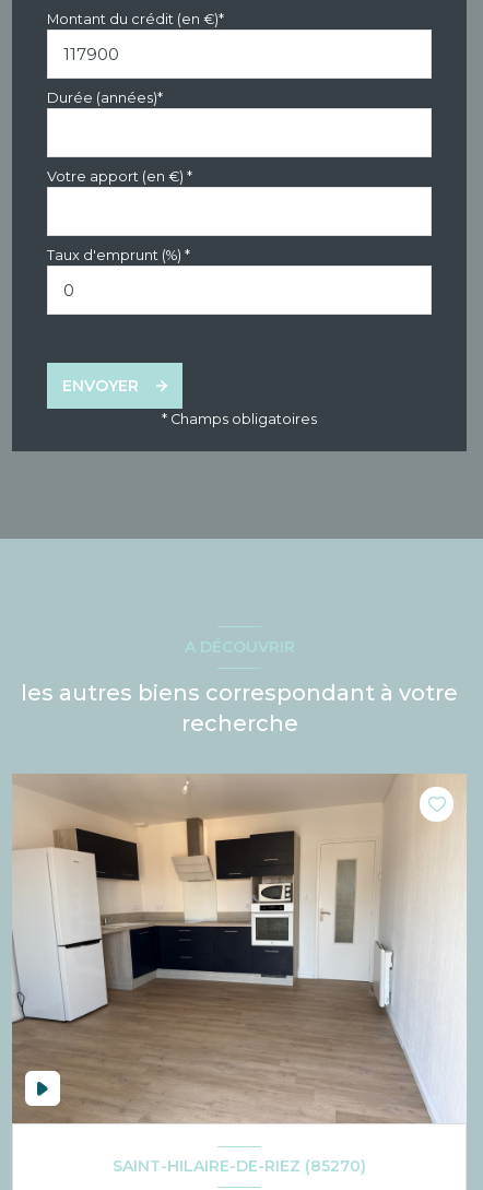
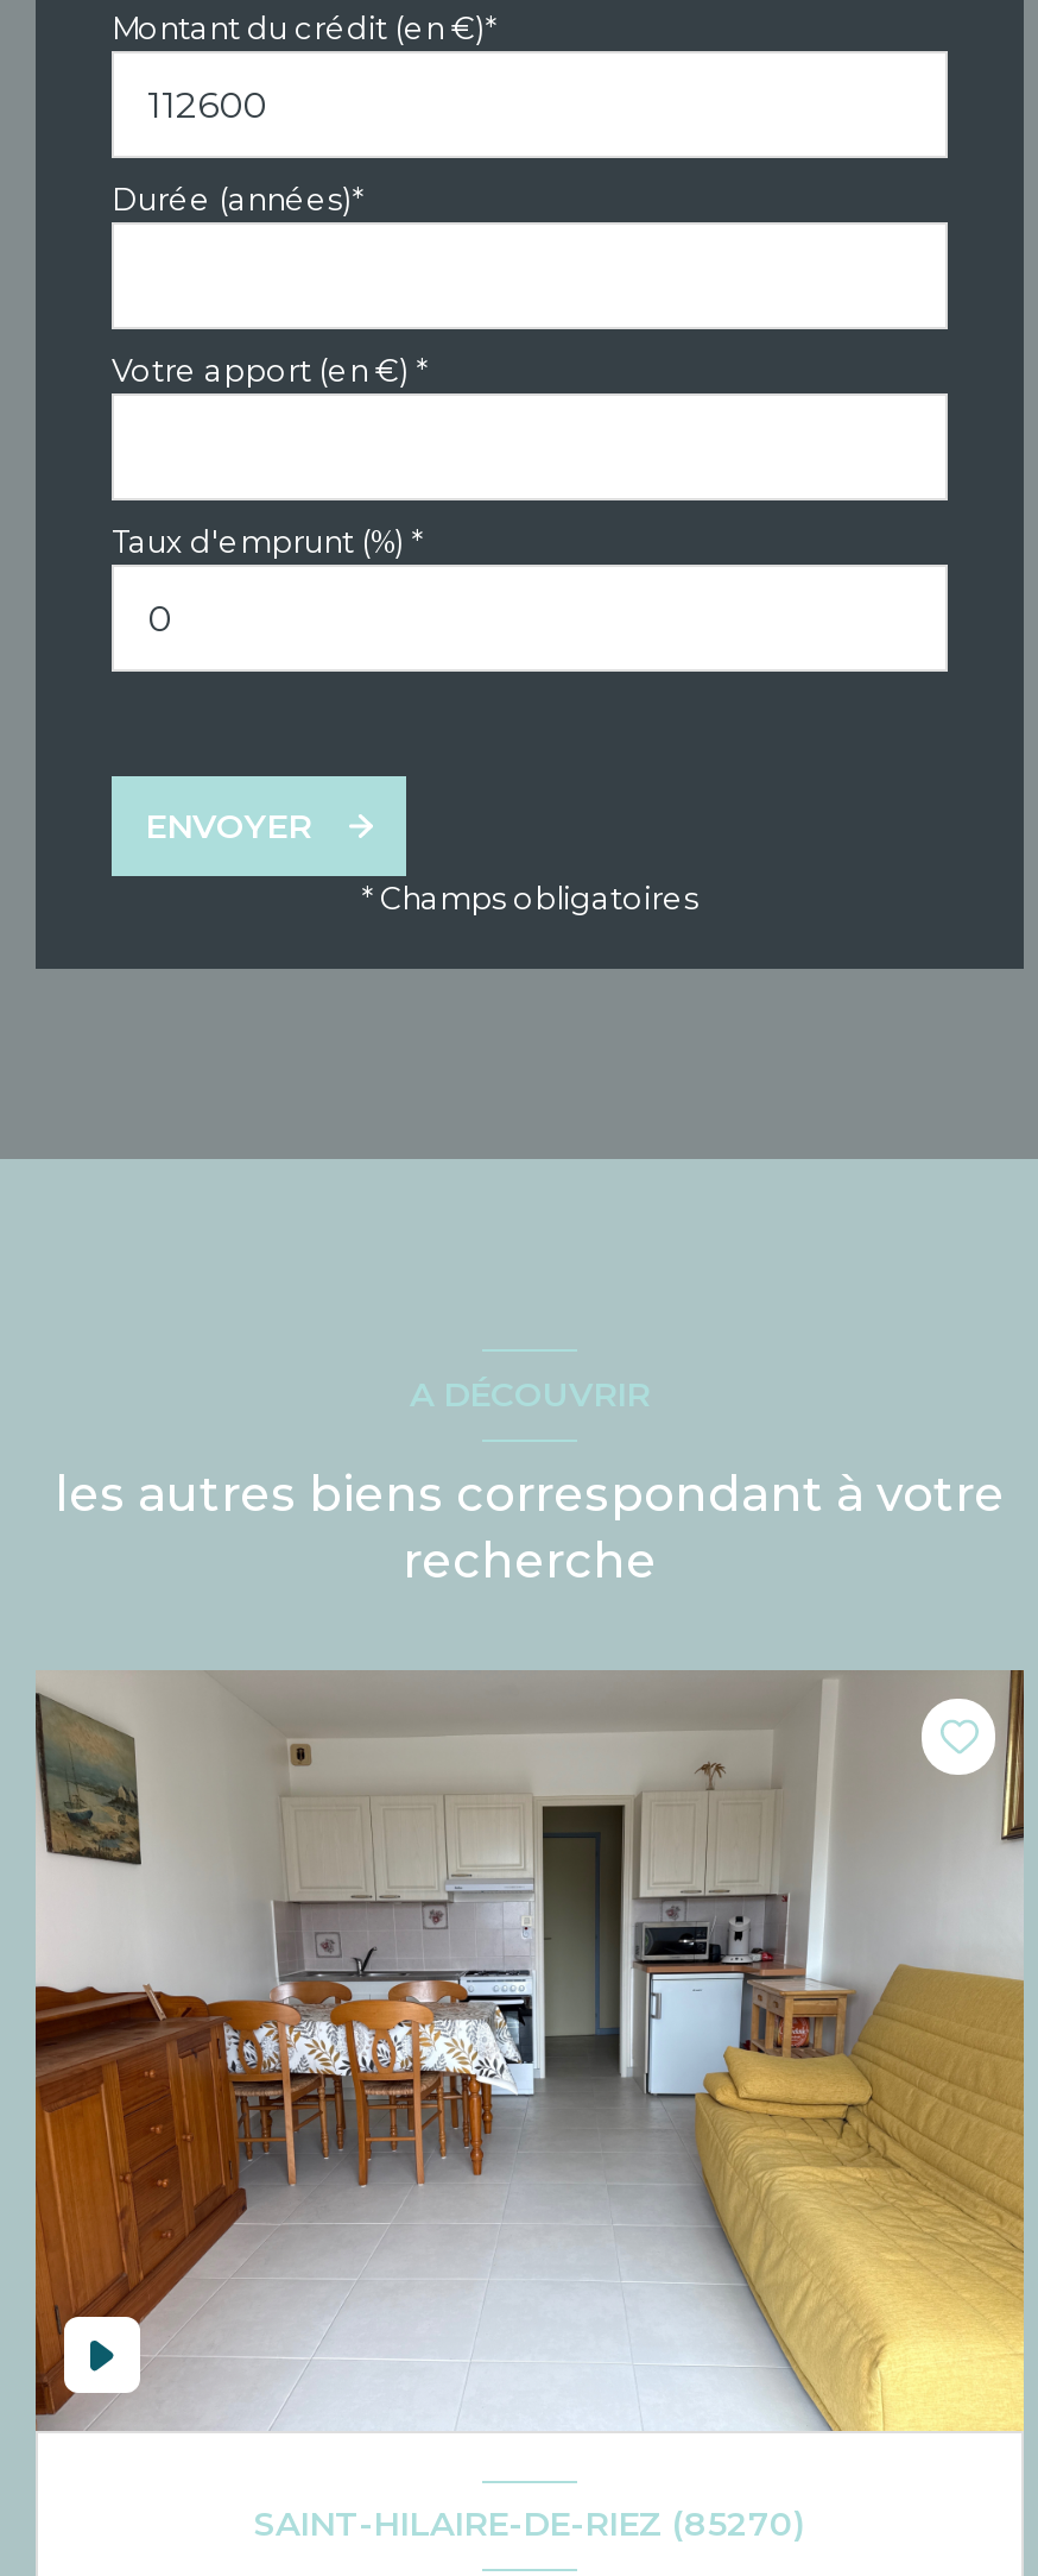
- [image]
+ [image]
